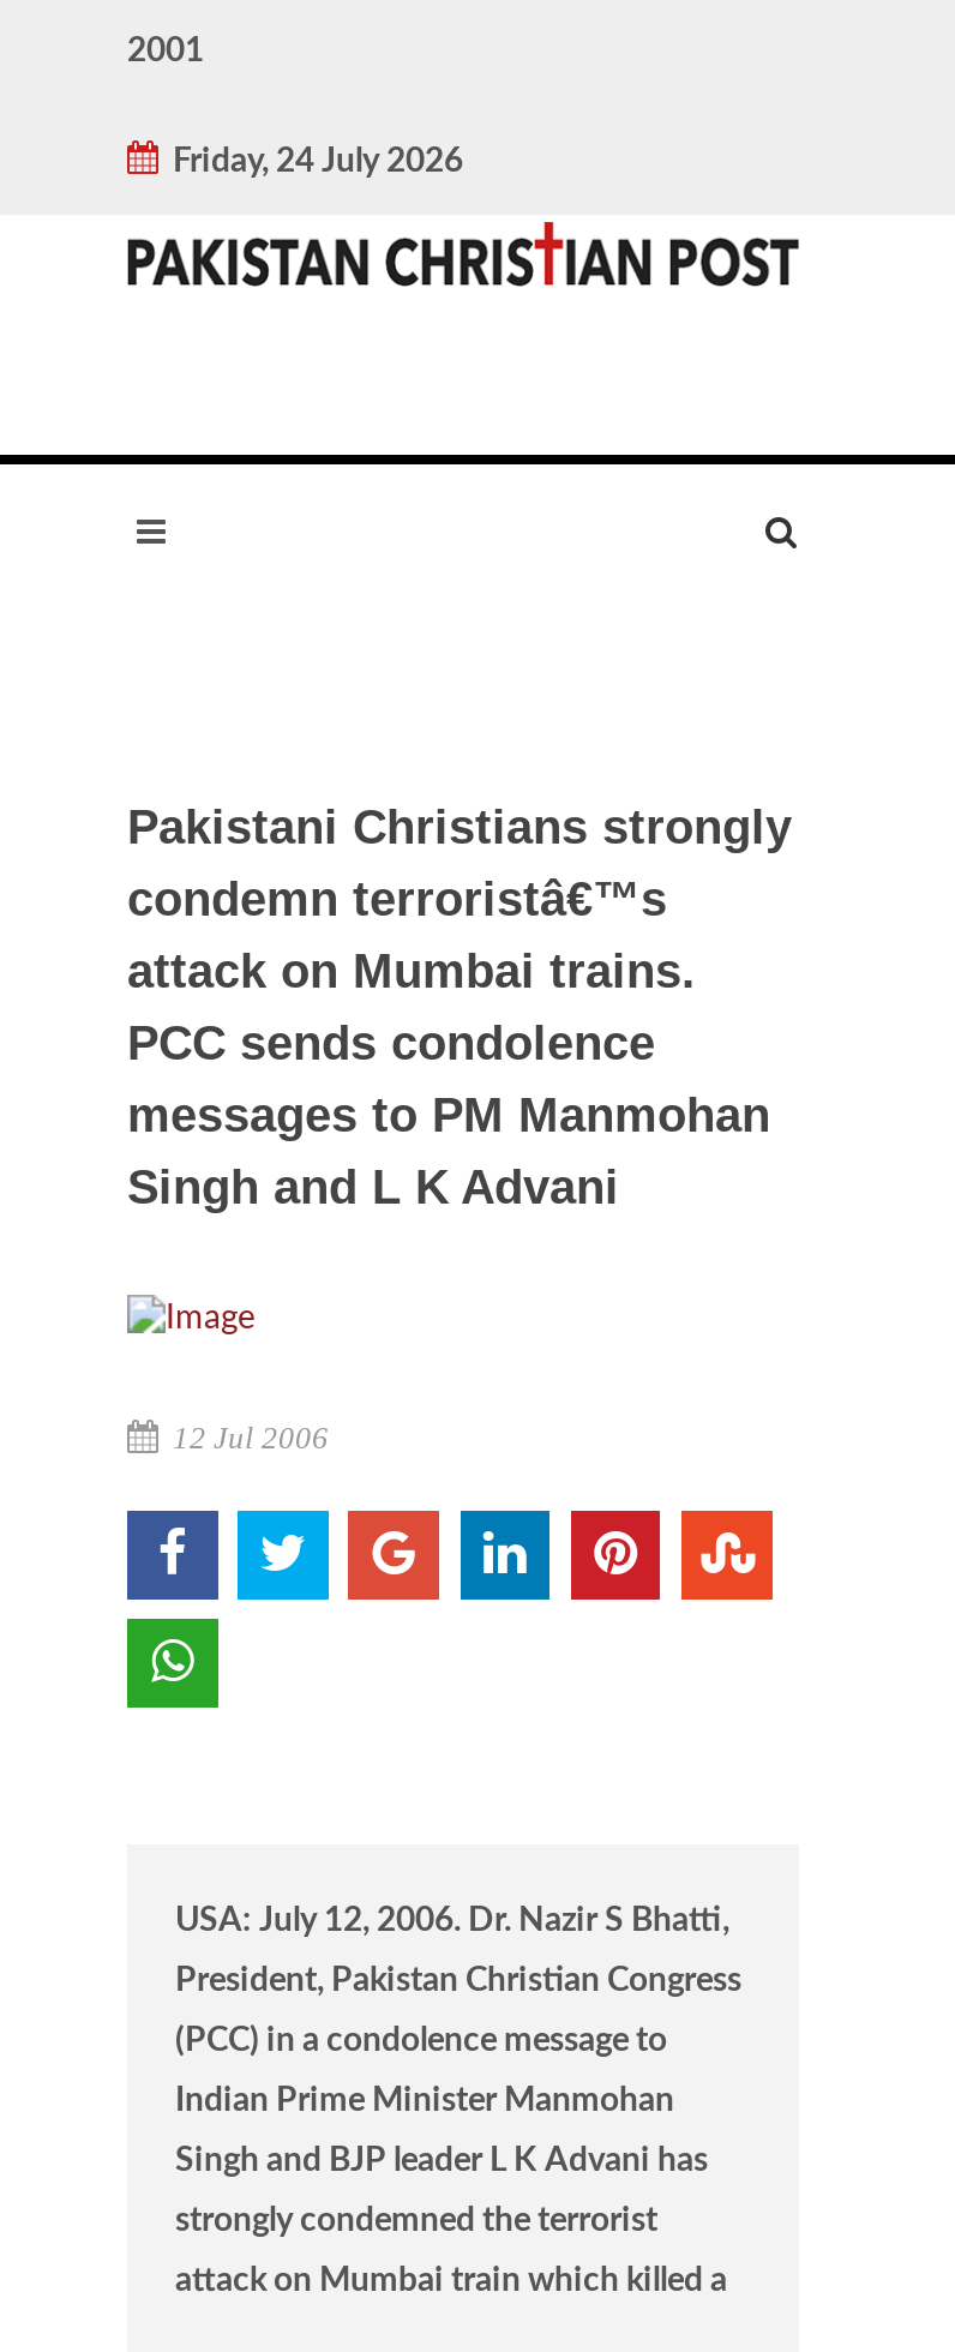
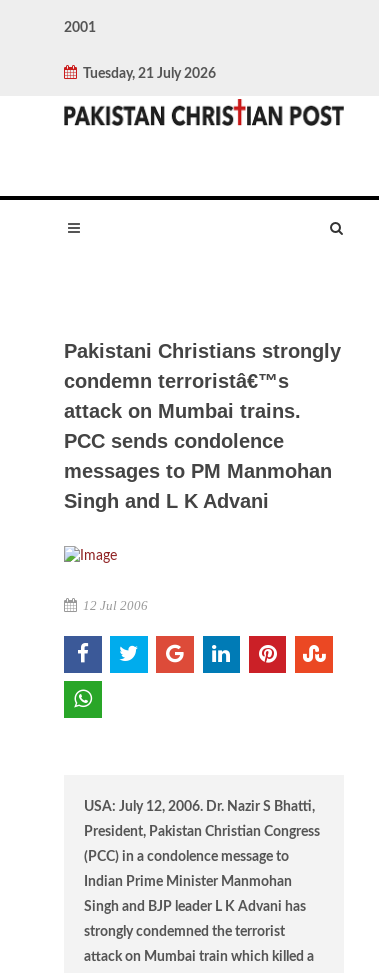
- Friday, 24 July 2026
+ Tuesday, 21 July 2026
